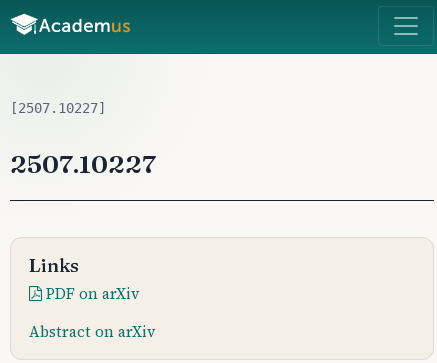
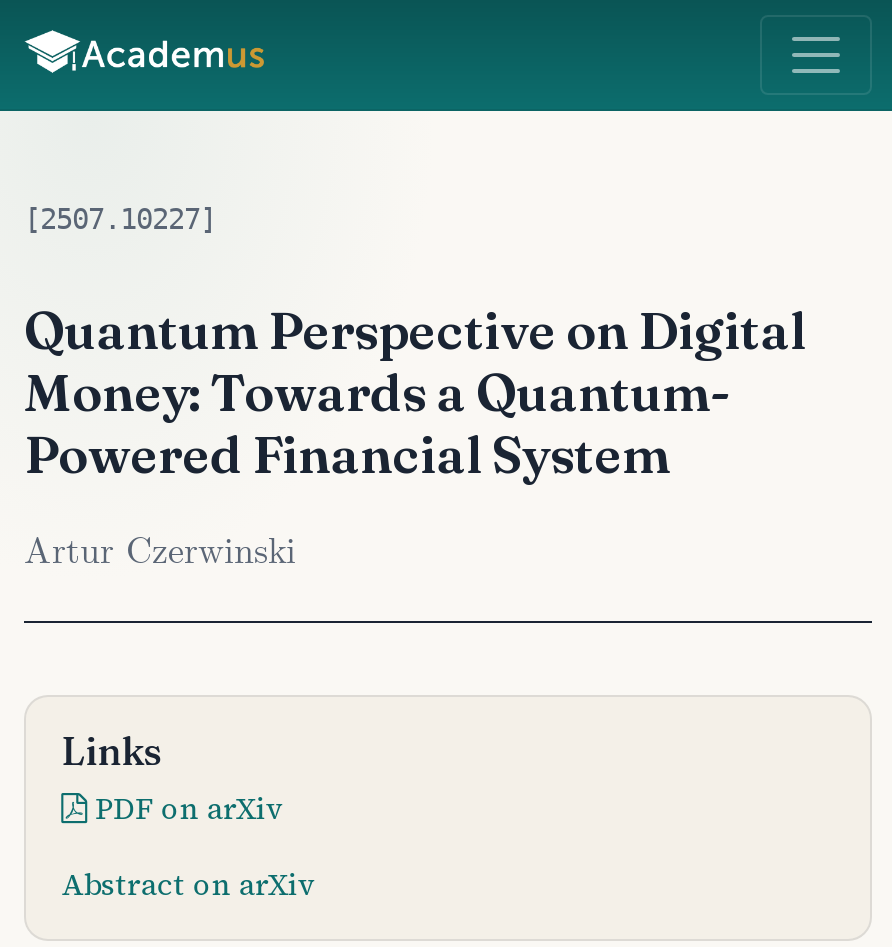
- 2507.10227
+ Quantum Perspective on Digital
+ Money: Towards a Quantum-
+ Powered Financial System
+ Artur Czerwinski
